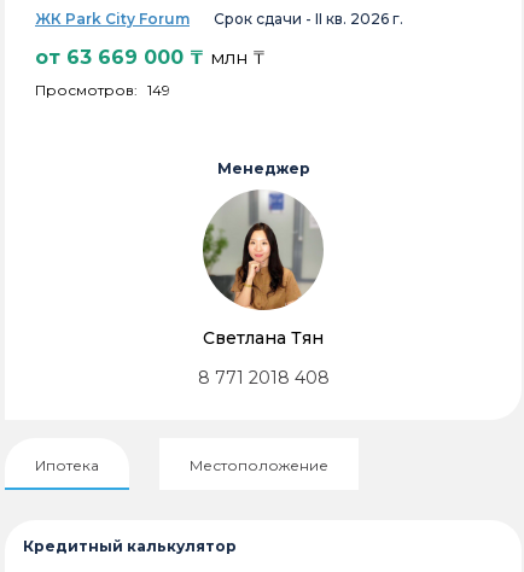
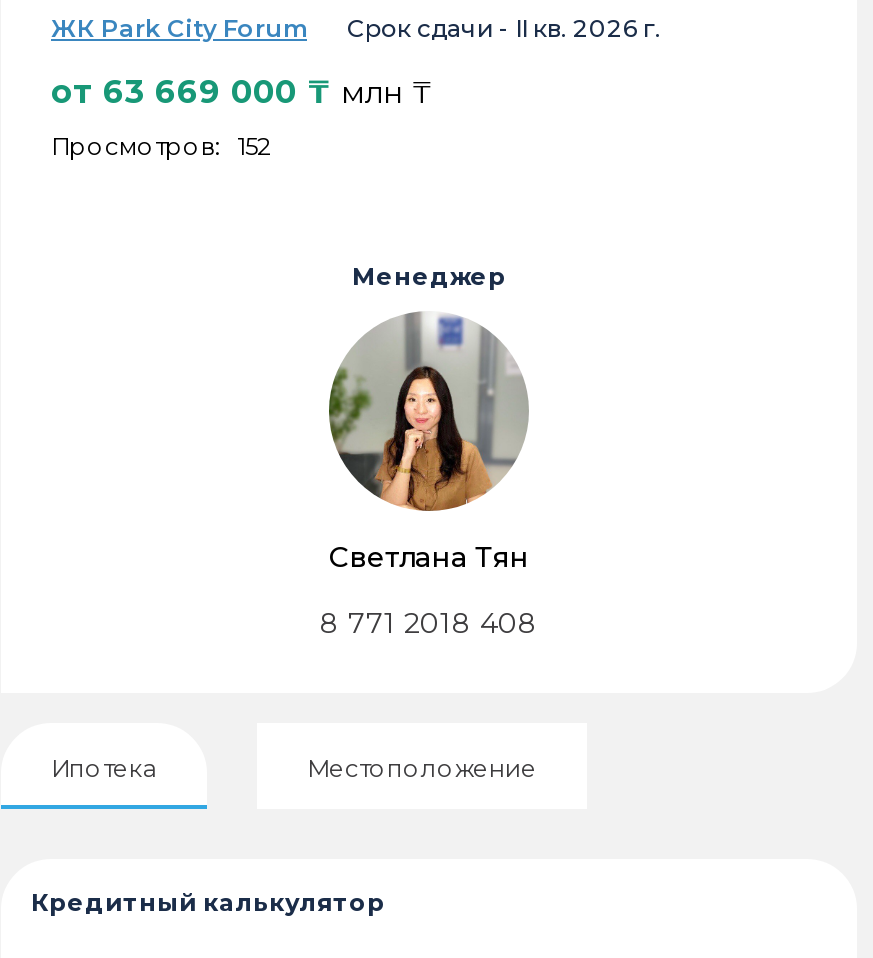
- Просмотров: 149
+ Просмотров: 152
